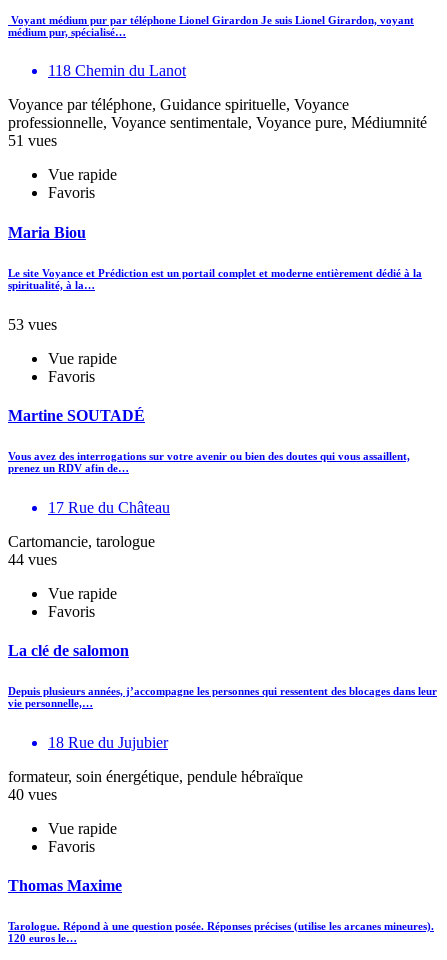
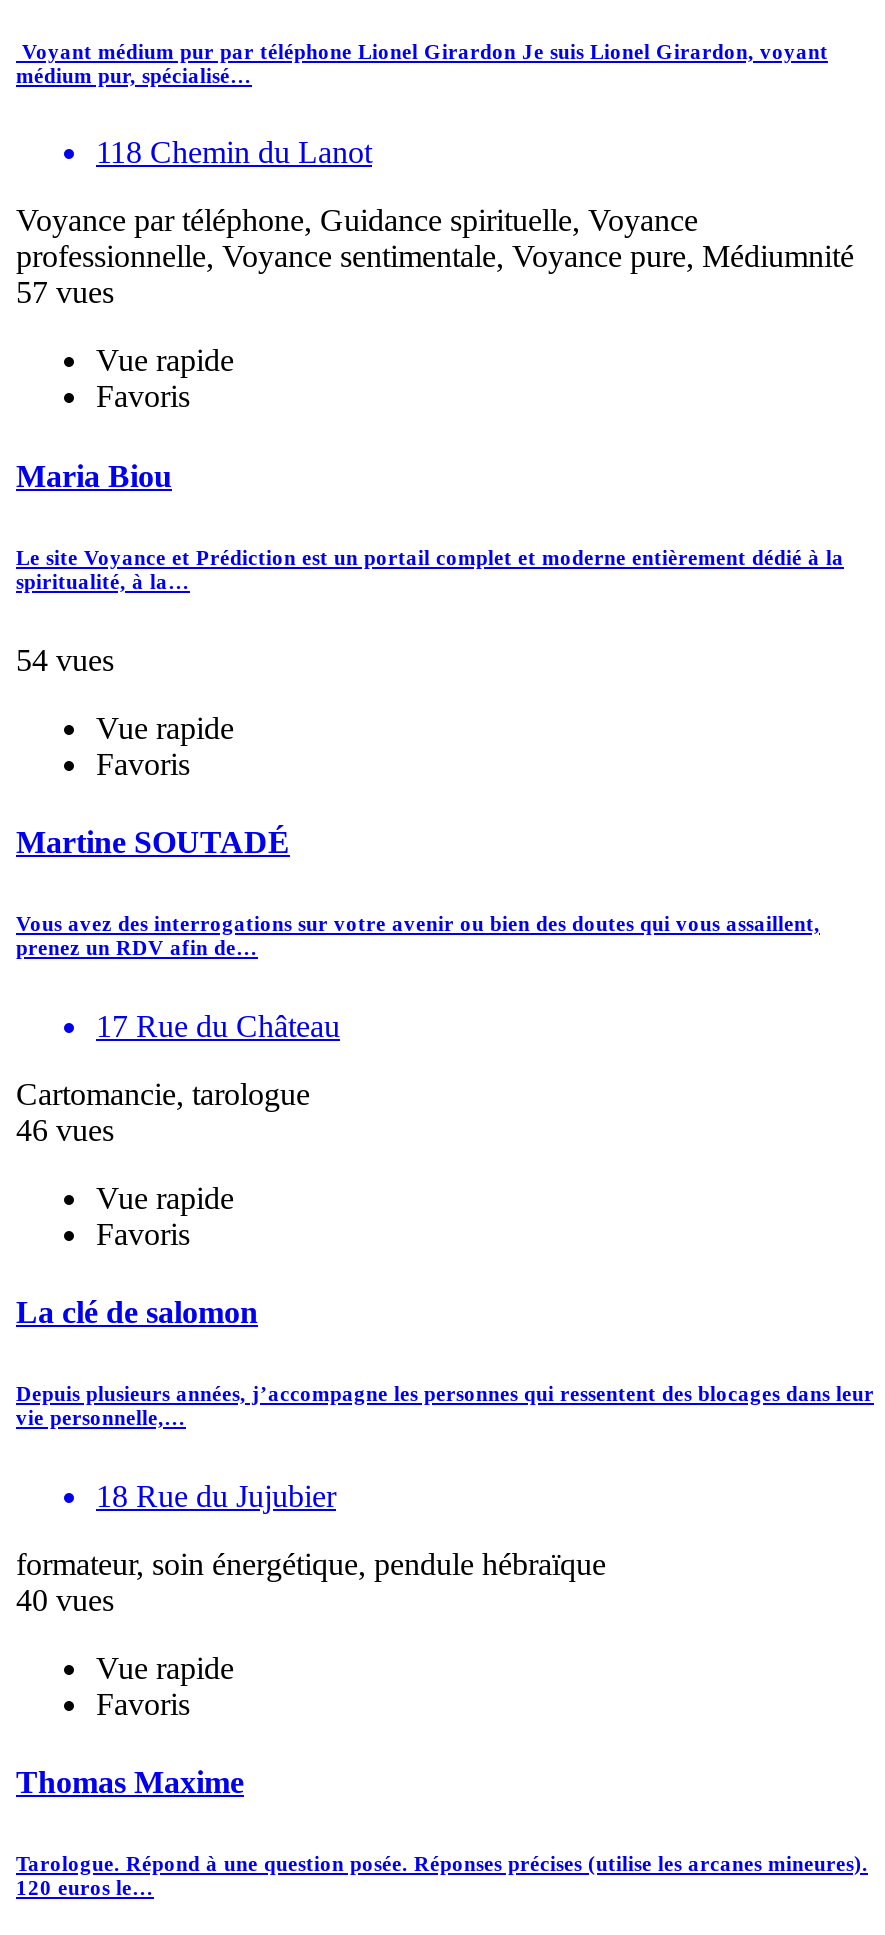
- 51 vues
+ 57 vues

- 53 vues
+ 54 vues

- 44 vues
+ 46 vues
